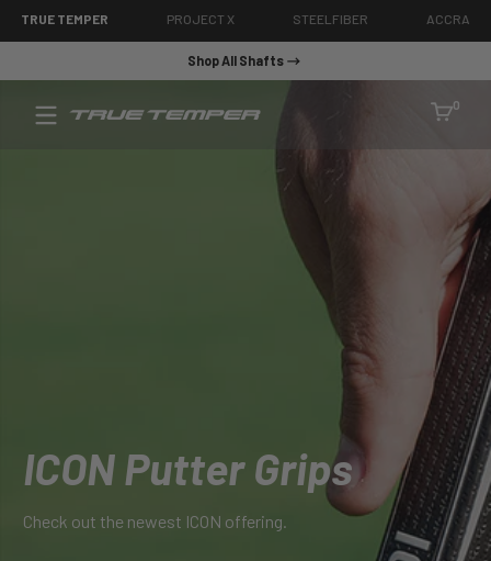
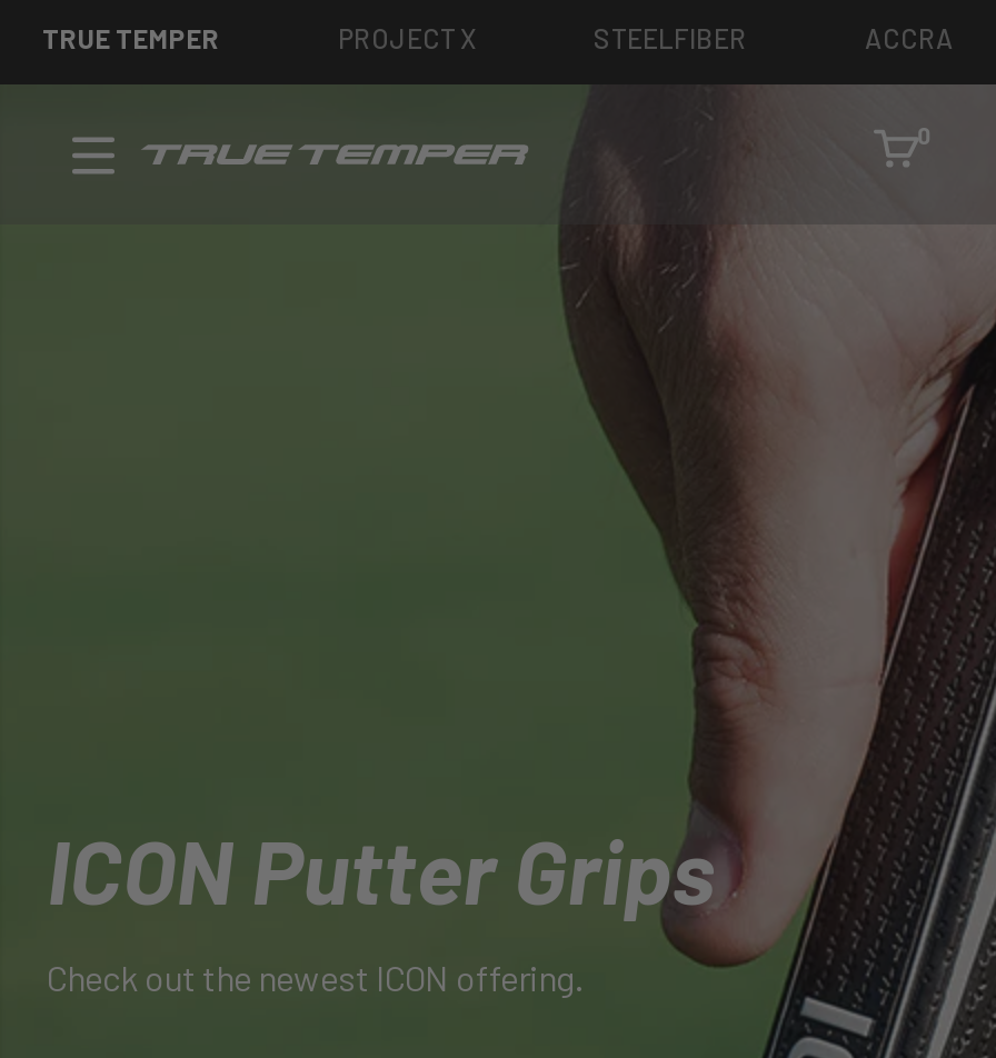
- Shop All Shafts
